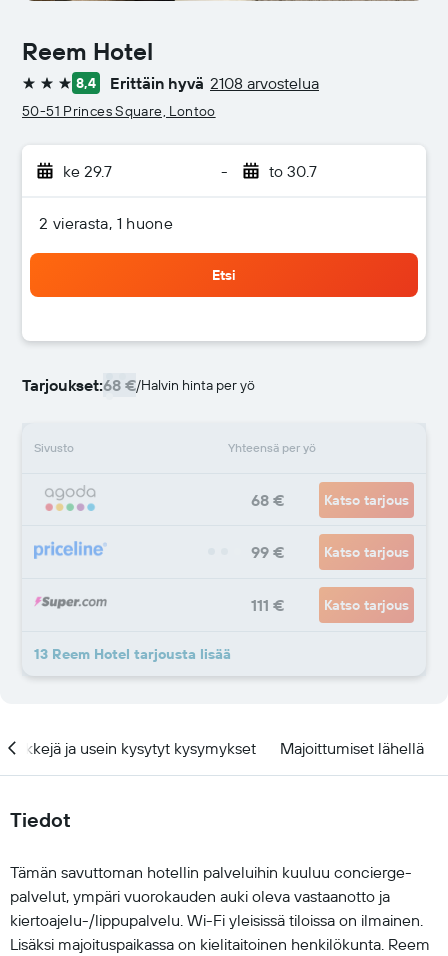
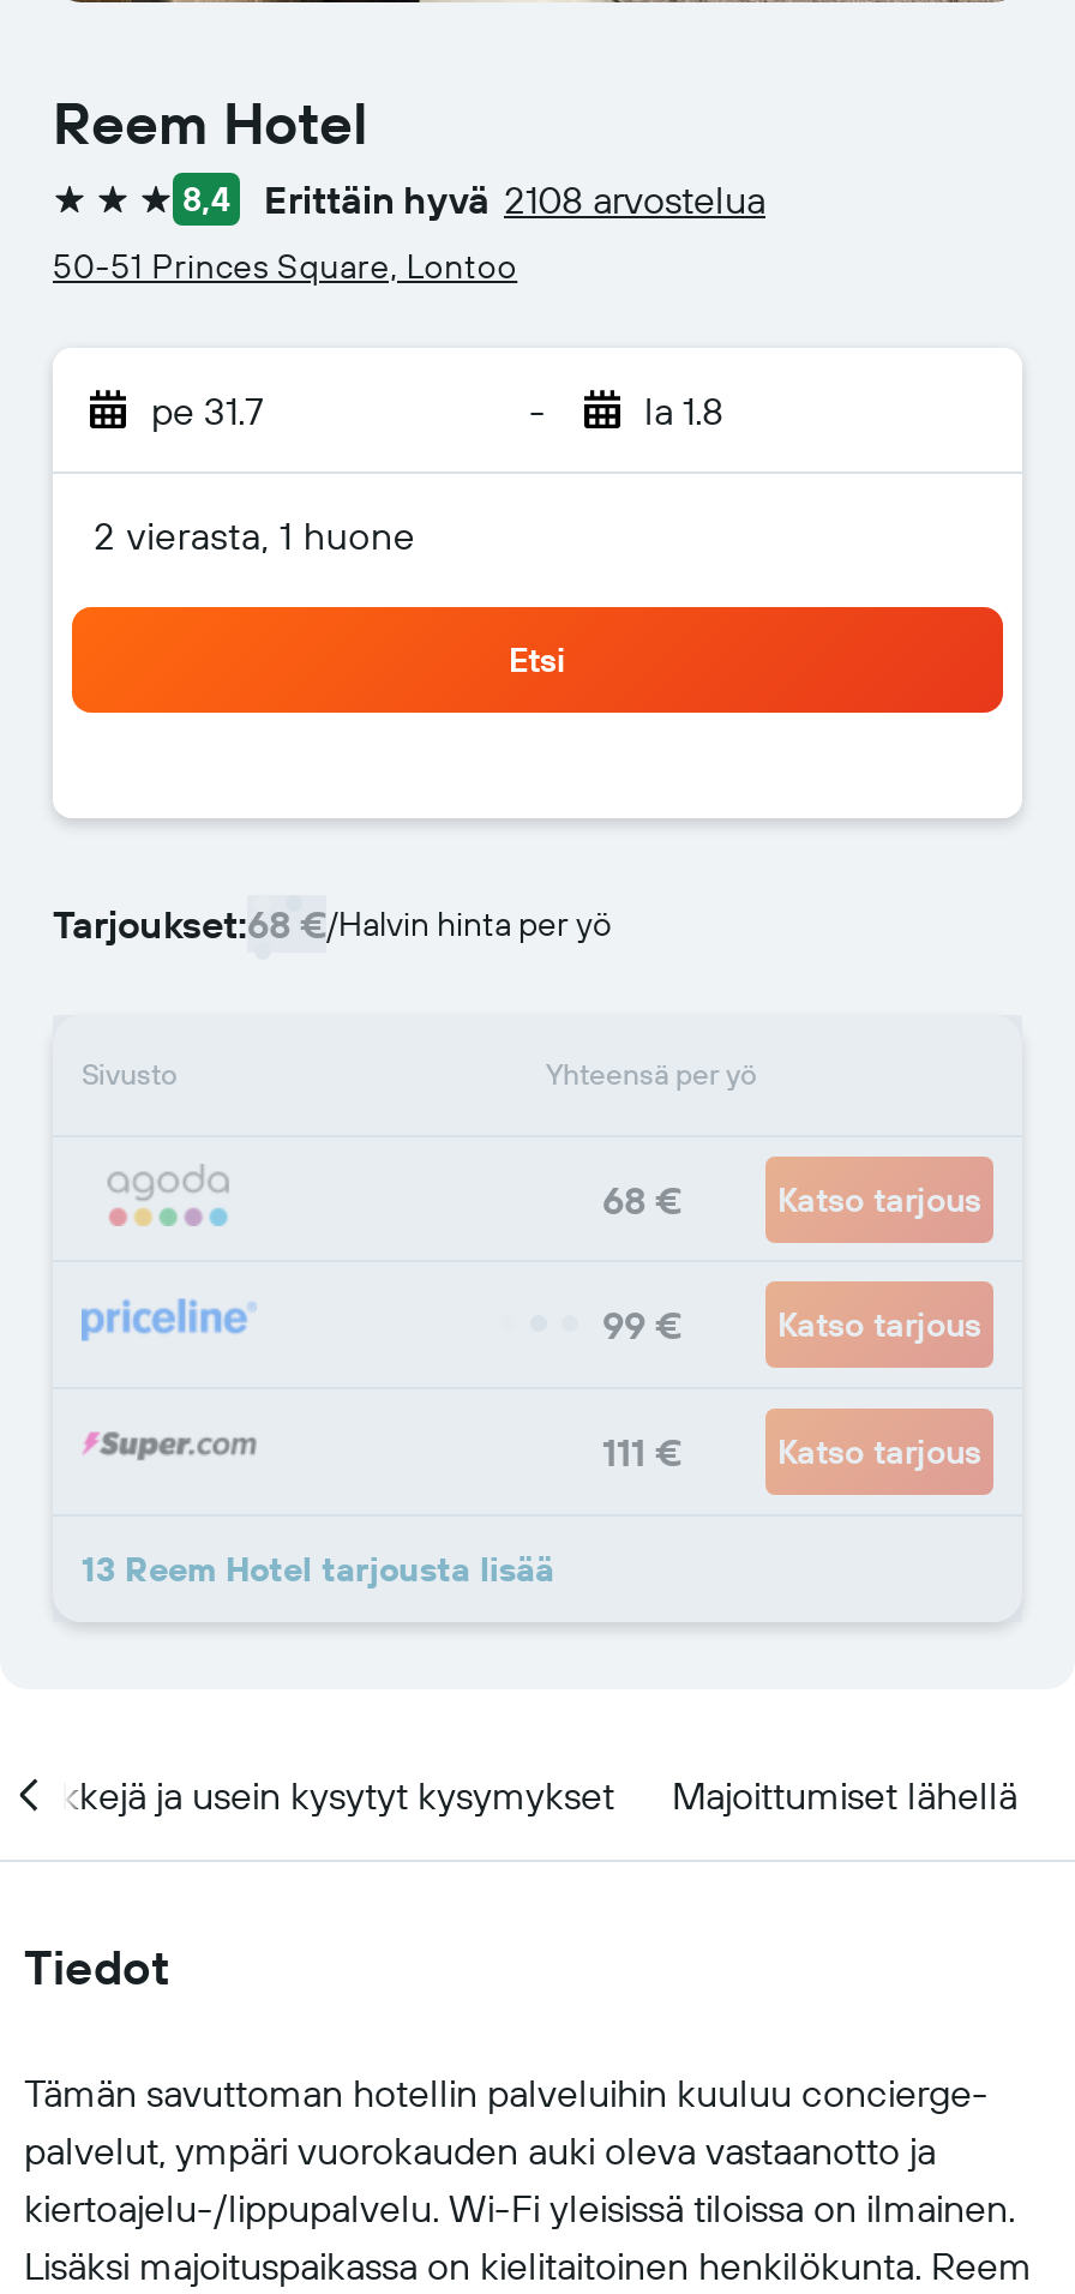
- ke 29.7
+ pe 31.7

- to 30.7
+ la 1.8
